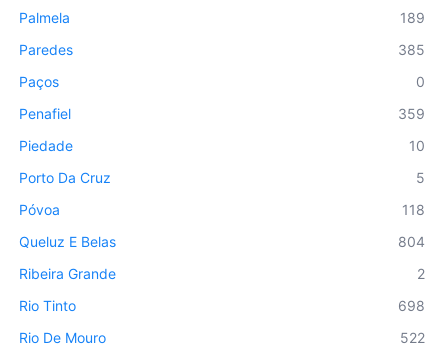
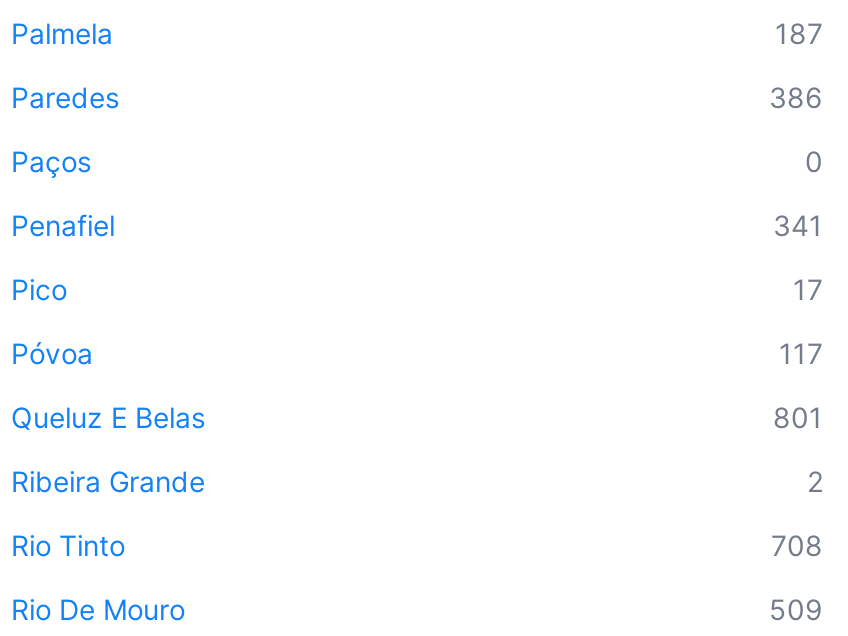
- 189
+ 187

- 385
+ 386

- 359
- Piedade
- 10
- Porto Da Cruz
- 5
+ 341
+ Pico
+ 17

- 118
+ 117

- 804
+ 801

- 698
+ 708

- 522
+ 509
